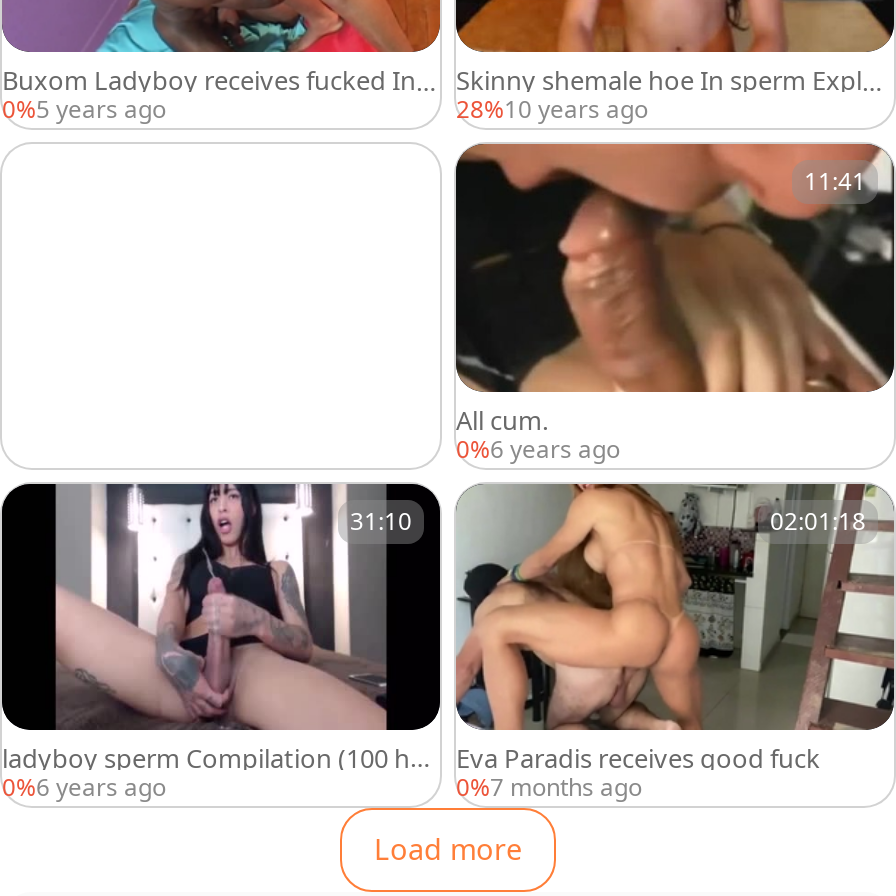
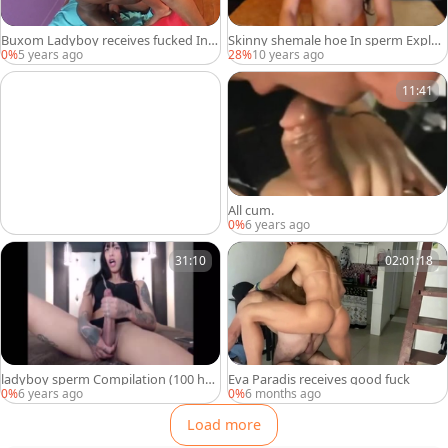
- 0%7 months ago
+ 0%6 months ago
